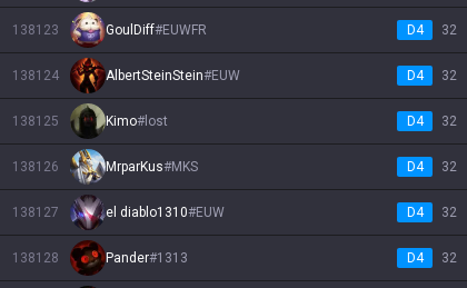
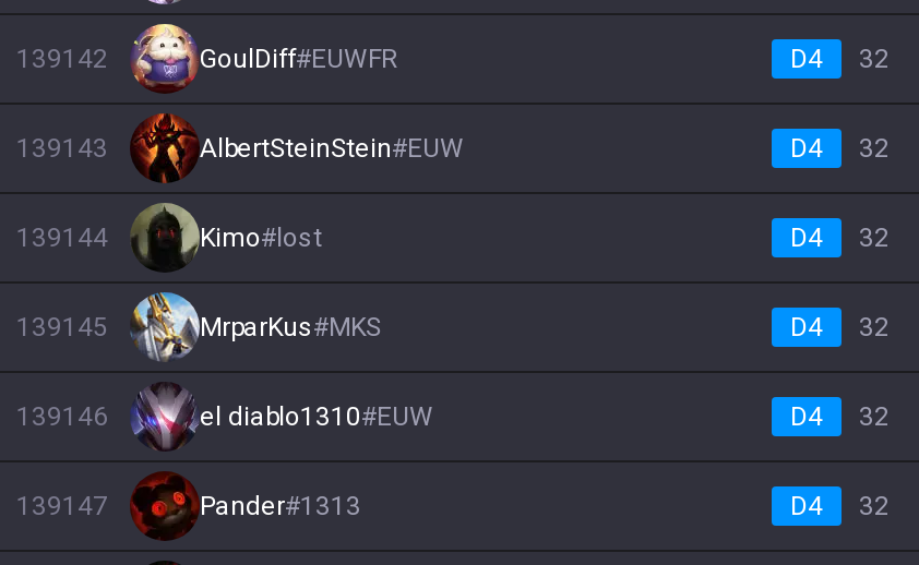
- 138123
+ 139142

- 138124
+ 139143

- 138125
+ 139144

- 138126
+ 139145

- 138127
+ 139146

- 138128
+ 139147
